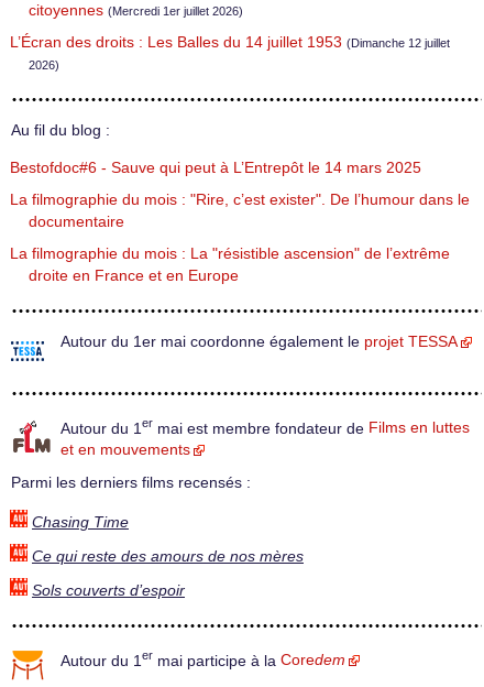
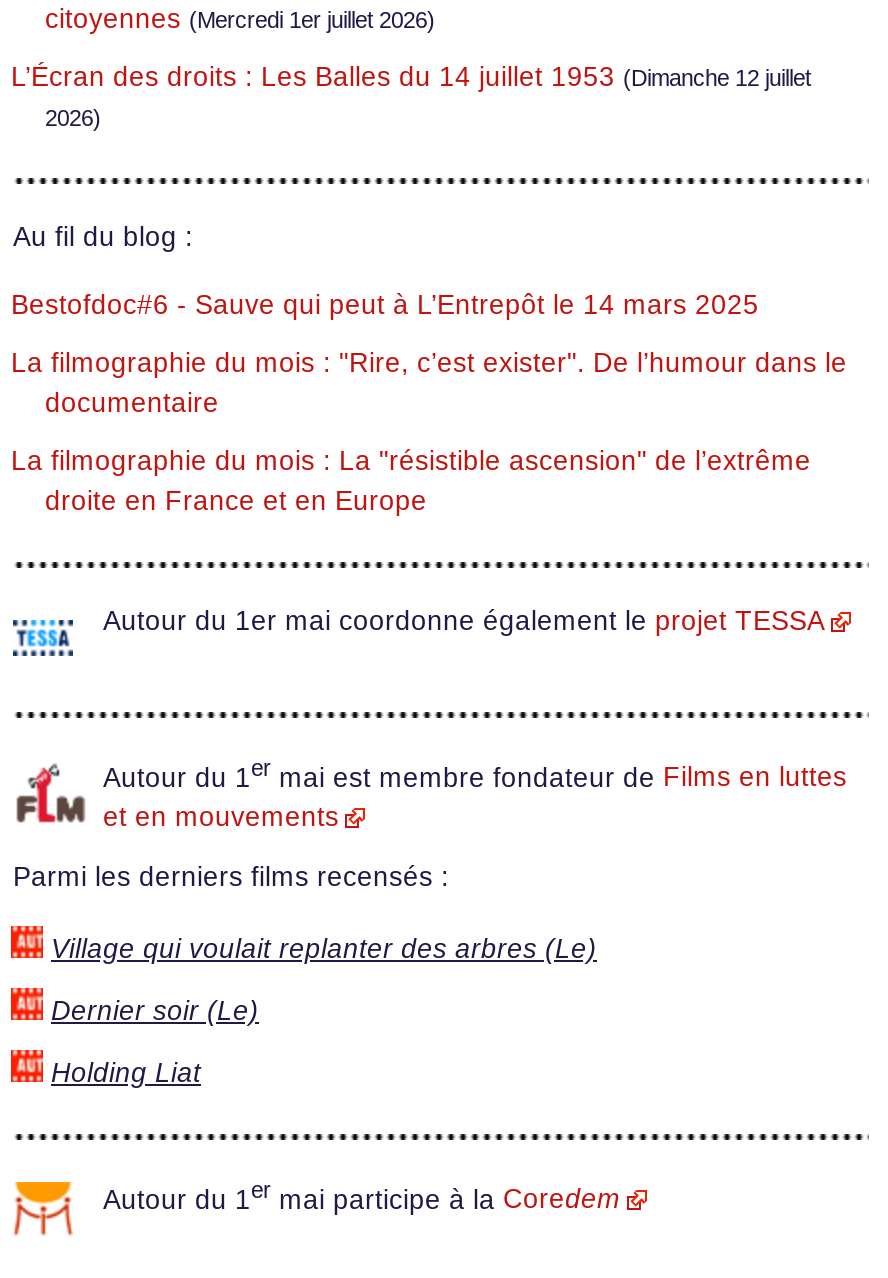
- Chasing Time
+ Village qui voulait replanter des arbres (Le)

- Ce qui reste des amours de nos mères
+ Dernier soir (Le)

- Sols couverts d’espoir
+ Holding Liat
